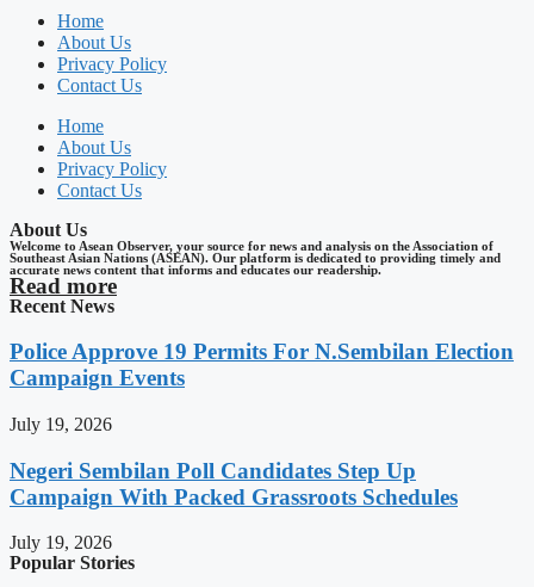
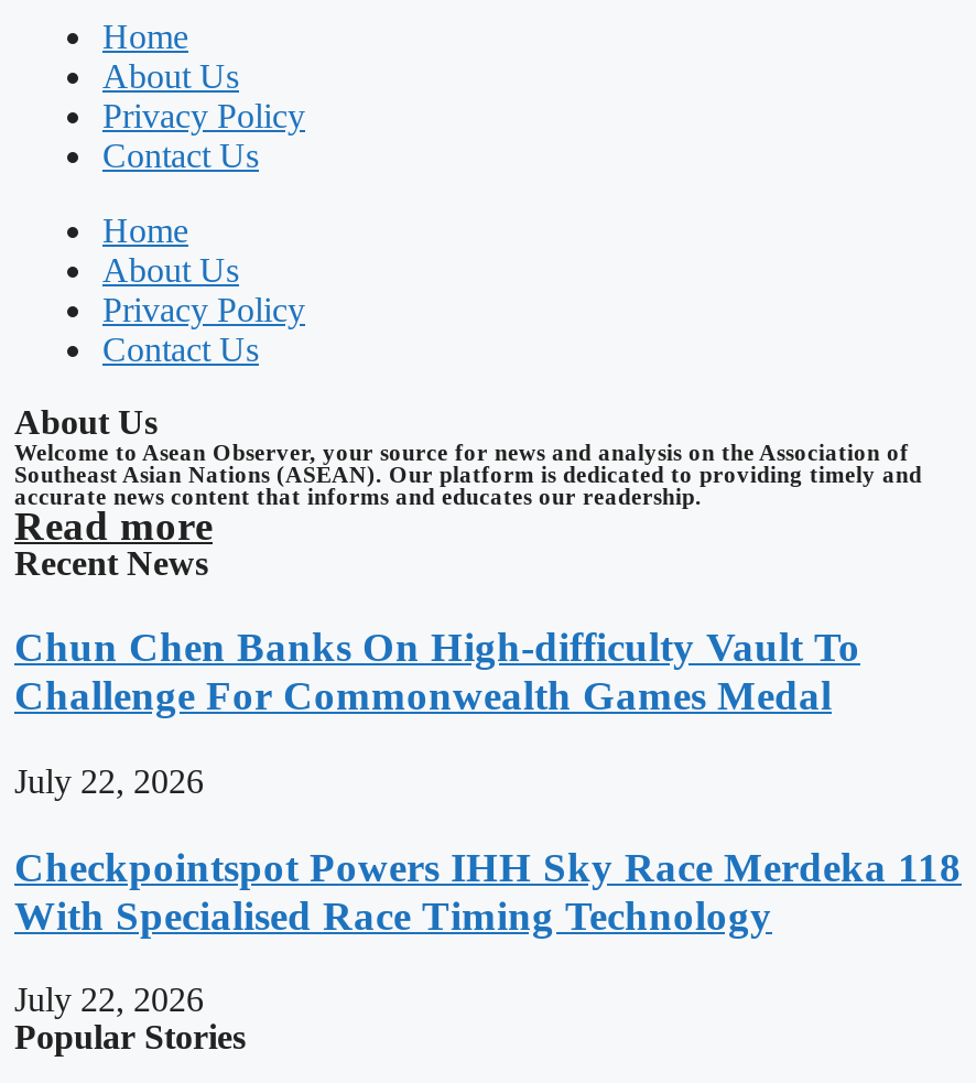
- Police Approve 19 Permits For N.Sembilan Election
- Campaign Events
+ Chun Chen Banks On High-difficulty Vault To
+ Challenge For Commonwealth Games Medal

- July 19, 2026
+ July 22, 2026

- Negeri Sembilan Poll Candidates Step Up
- Campaign With Packed Grassroots Schedules
+ Checkpointspot Powers IHH Sky Race Merdeka 118
+ With Specialised Race Timing Technology

- July 19, 2026
+ July 22, 2026
